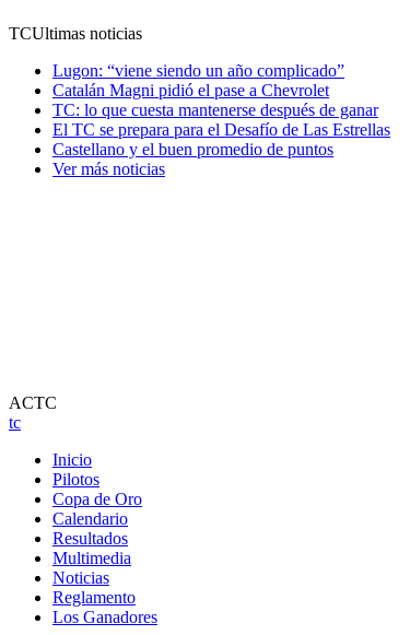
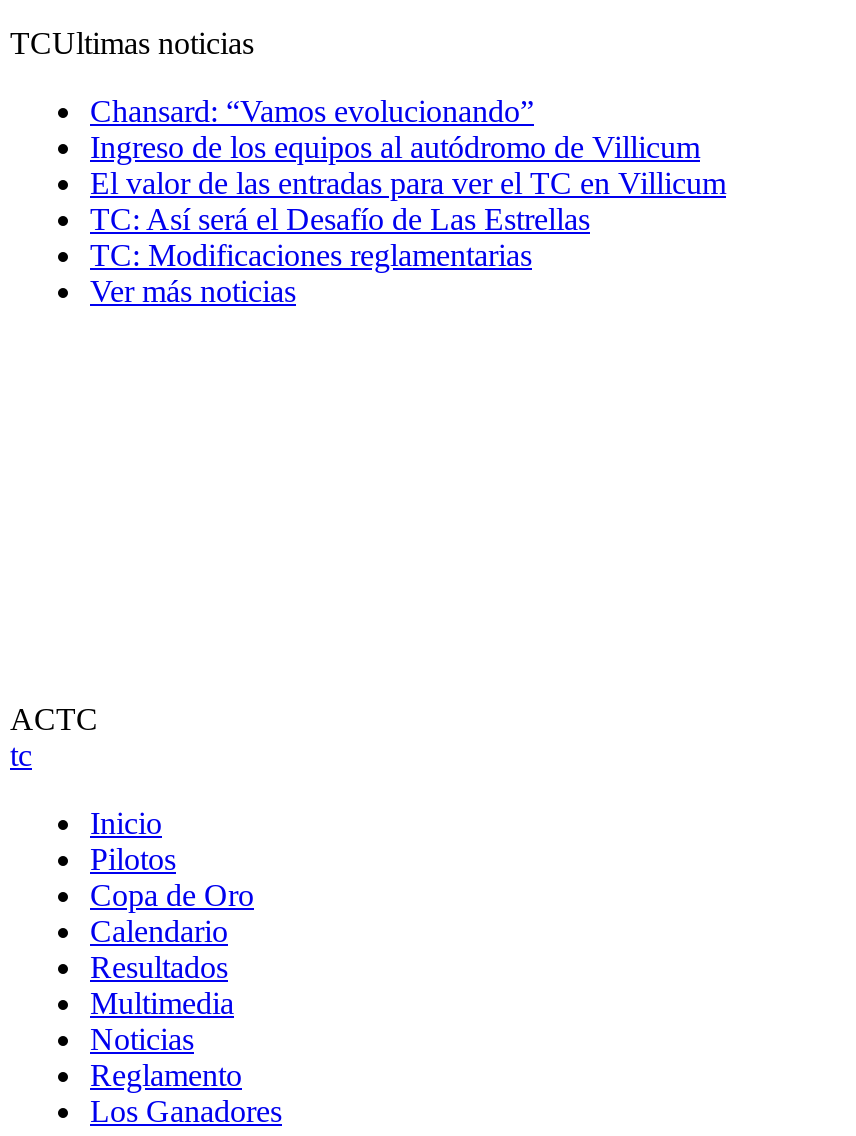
- Lugon: “viene siendo un año complicado”
- Catalán Magni pidió el pase a Chevrolet
- TC: lo que cuesta mantenerse después de ganar
- El TC se prepara para el Desafío de Las Estrellas
- Castellano y el buen promedio de puntos
+ Chansard: “Vamos evolucionando”
+ Ingreso de los equipos al autódromo de Villicum
+ El valor de las entradas para ver el TC en Villicum
+ TC: Así será el Desafío de Las Estrellas
+ TC: Modificaciones reglamentarias
